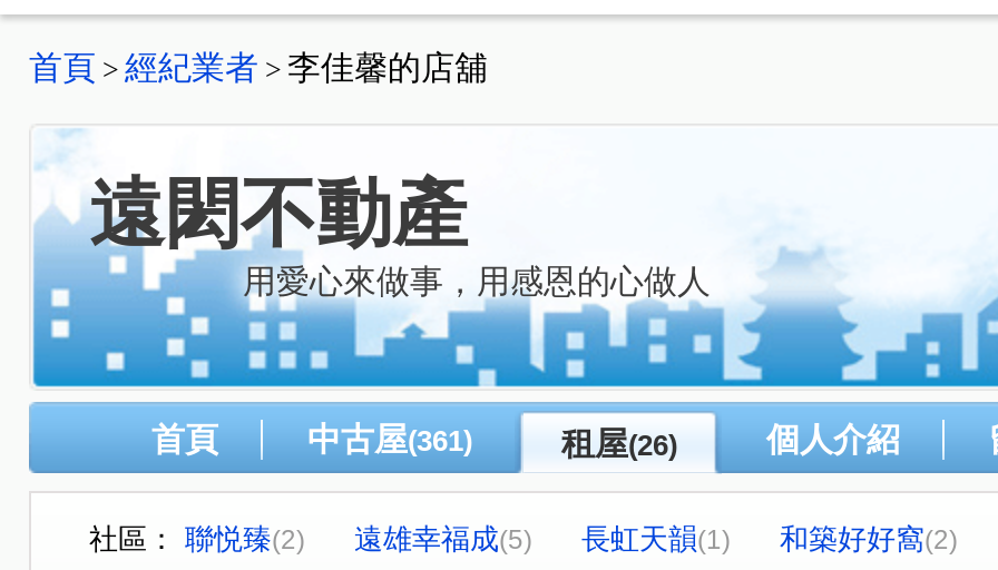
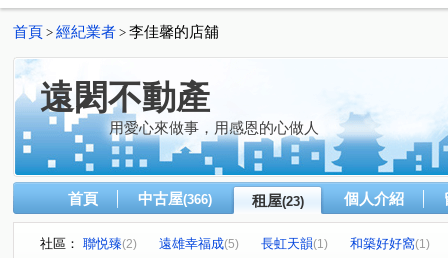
- 中古屋(361)
+ 中古屋(366)

- 租屋(26)
+ 租屋(23)

- 社區： 聯悦臻(2) 遠雄幸福成(5) 長虹天韻(1) 和築好好窩(2)
+ 社區： 聯悦臻(2) 遠雄幸福成(5) 長虹天韻(1) 和築好好窩(1)
